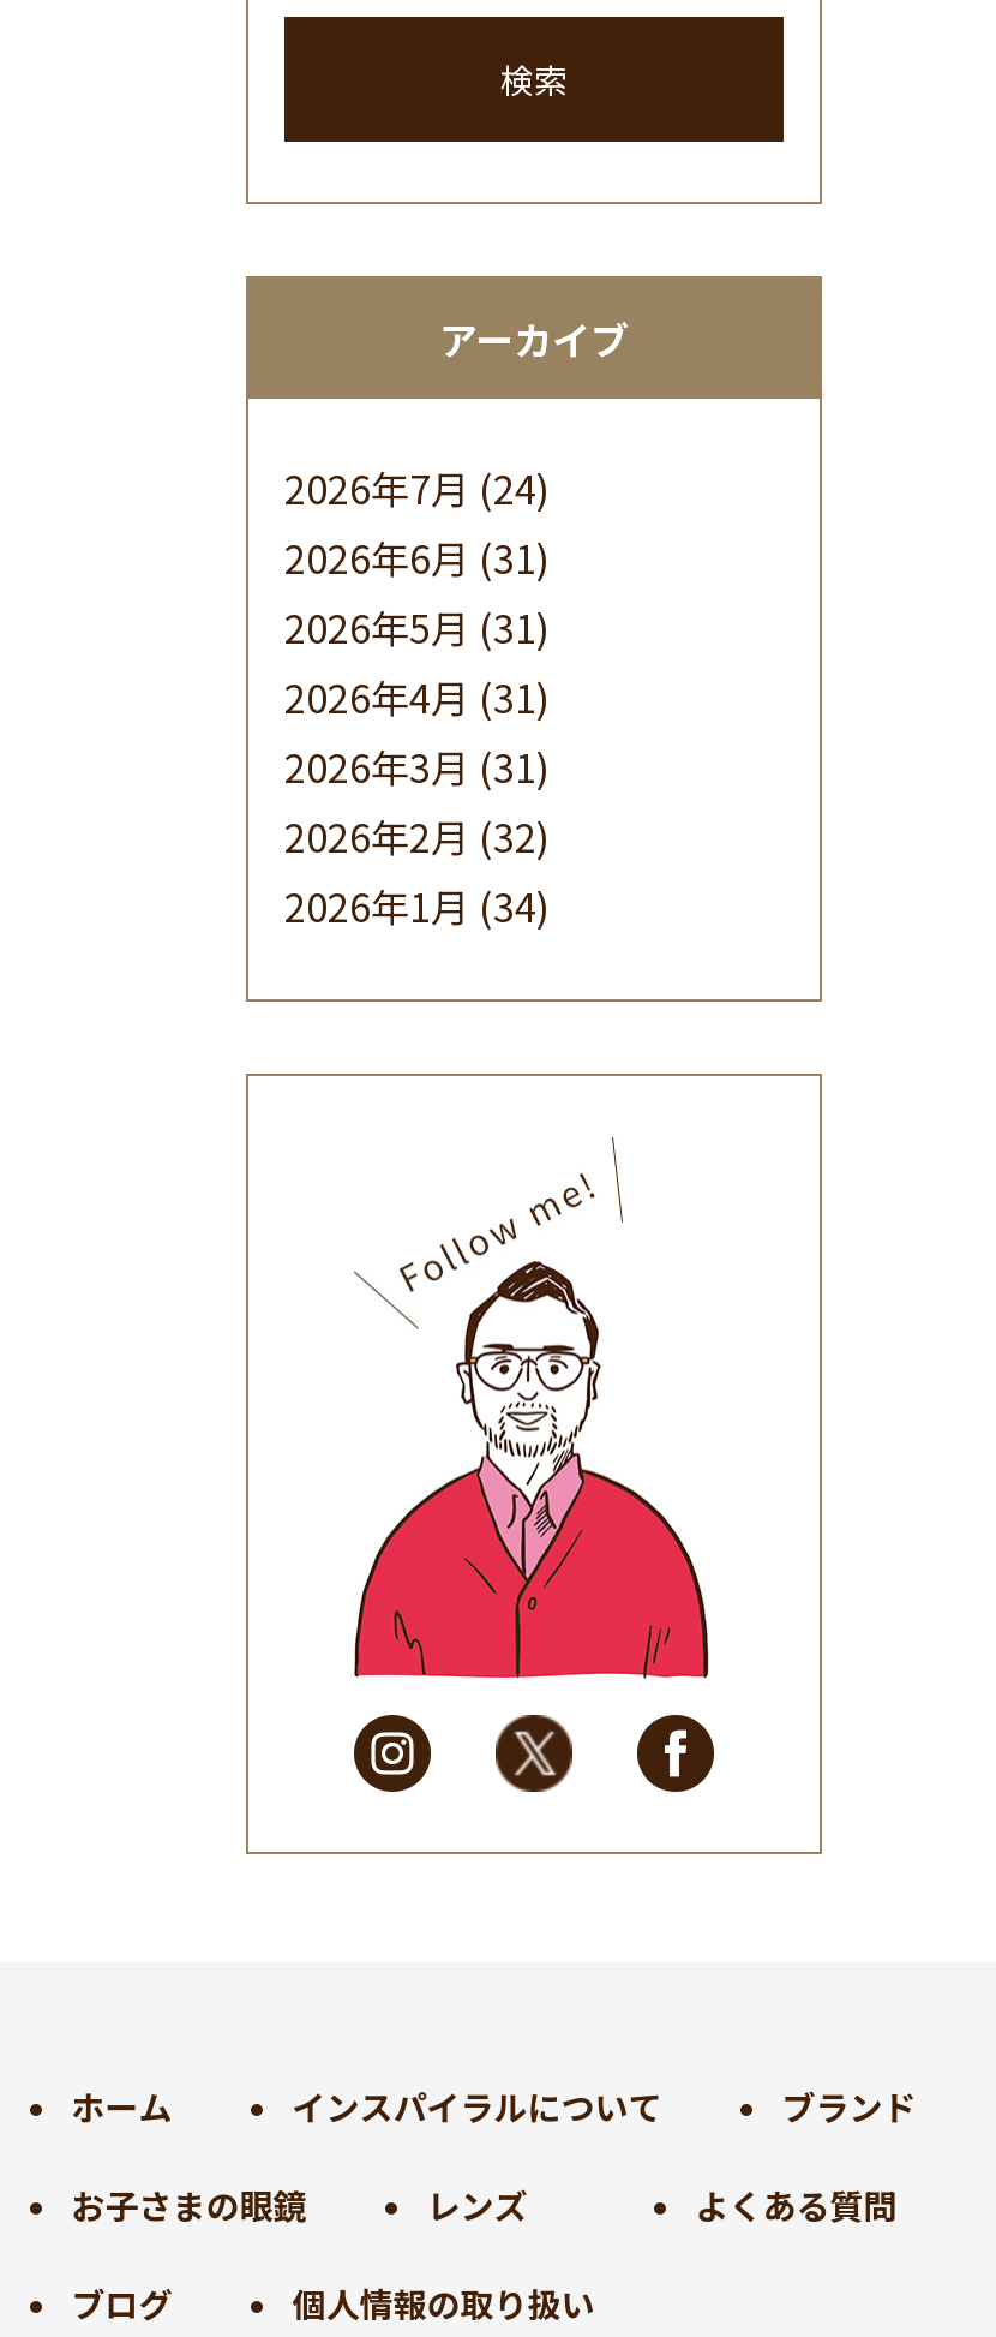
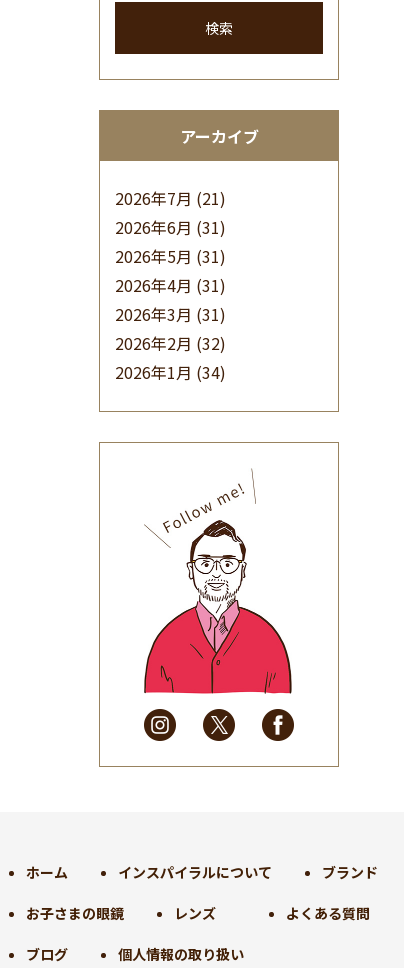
- 2026年7月(24)
+ 2026年7月(21)
